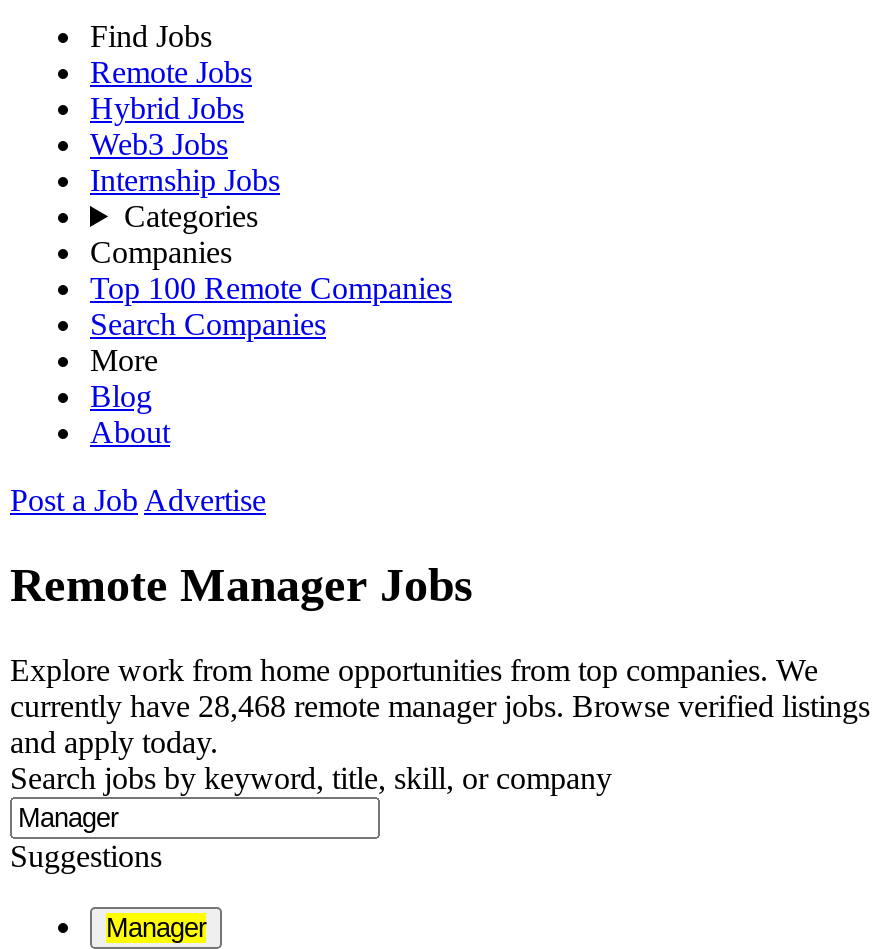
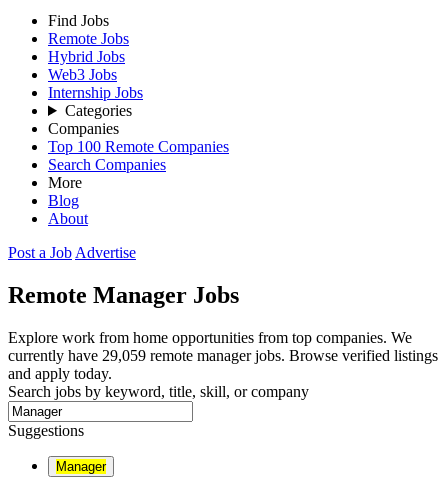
- currently have 28,468 remote manager jobs. Browse verified listings
+ currently have 29,059 remote manager jobs. Browse verified listings
